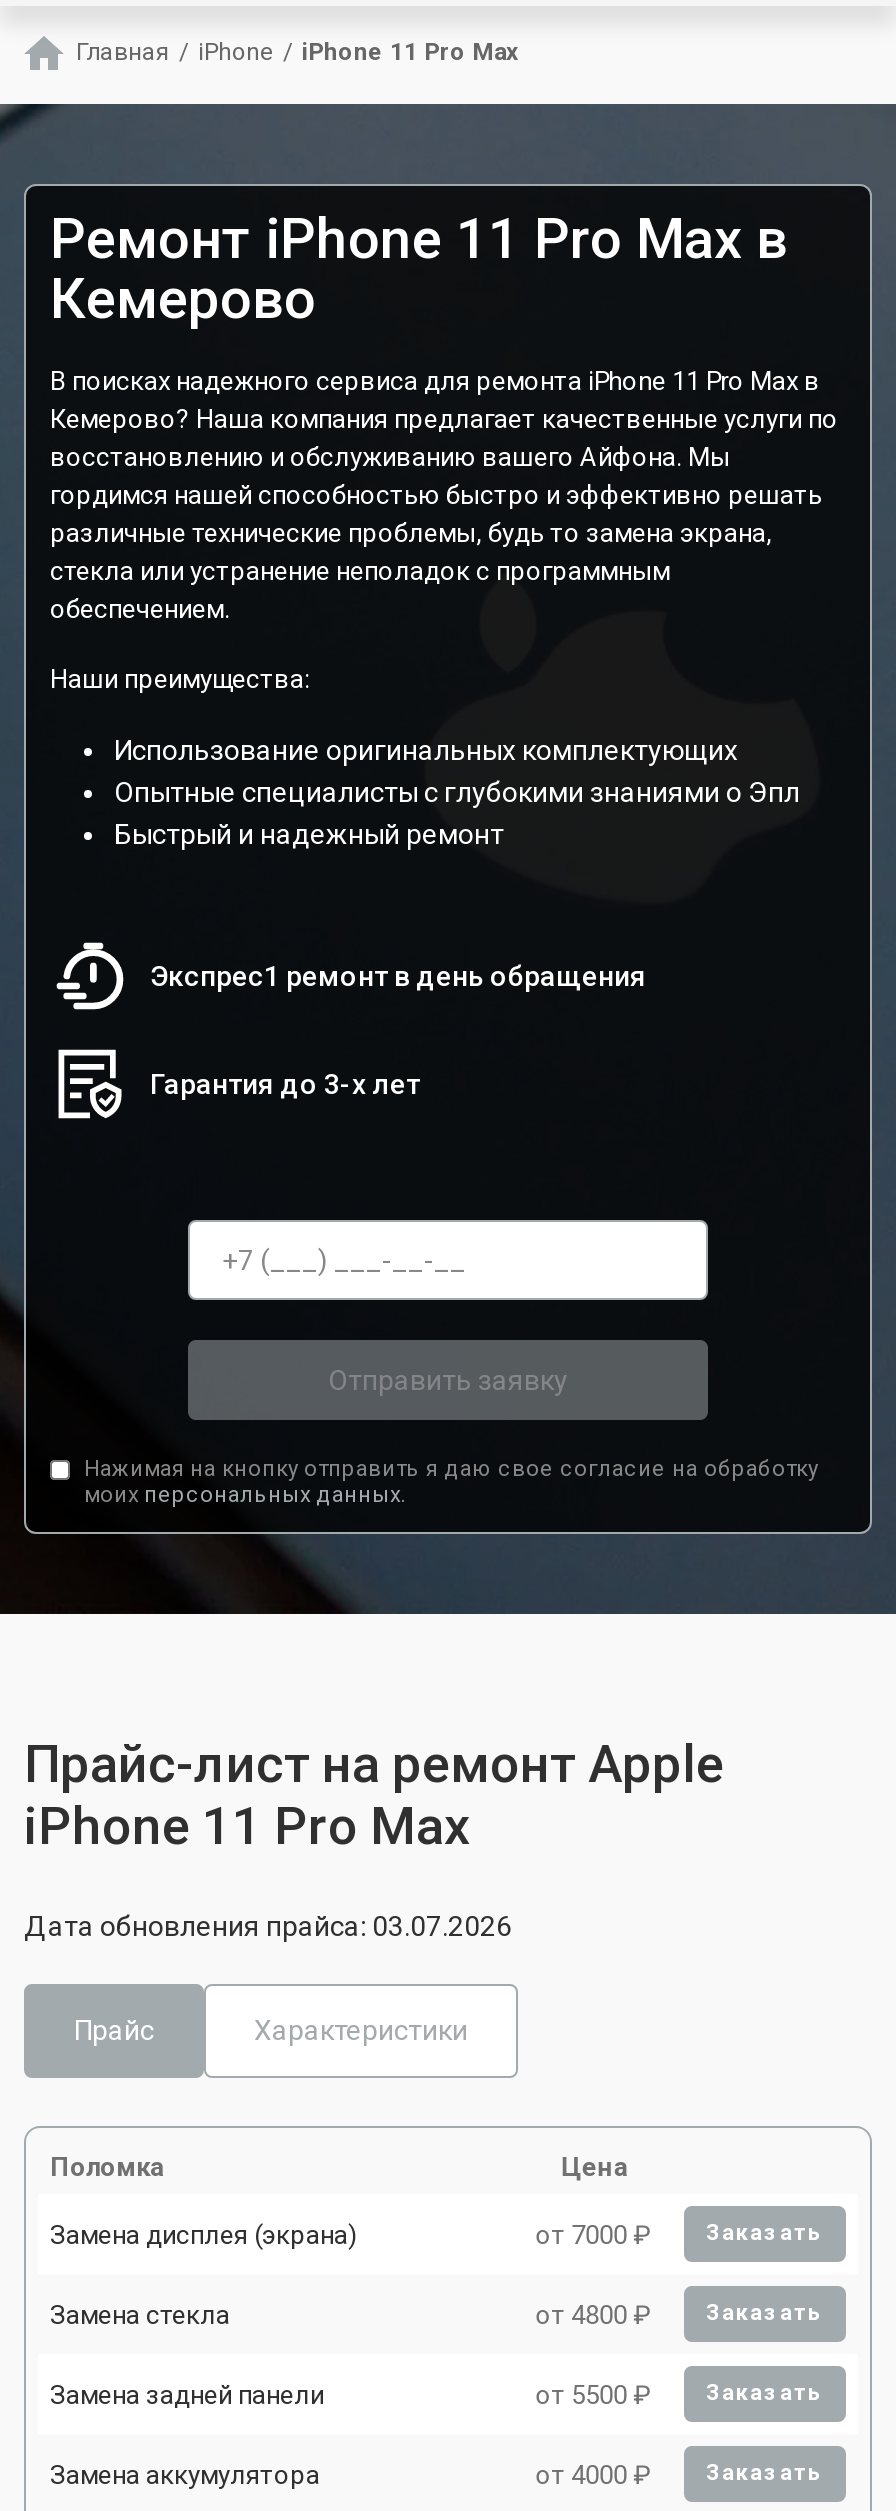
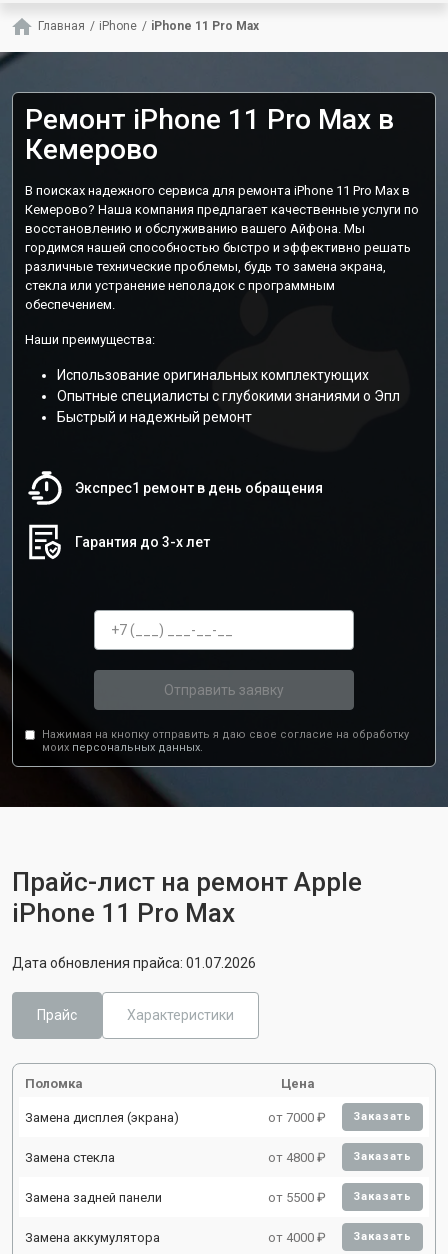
- Дата обновления прайса: 03.07.2026
+ Дата обновления прайса: 01.07.2026
